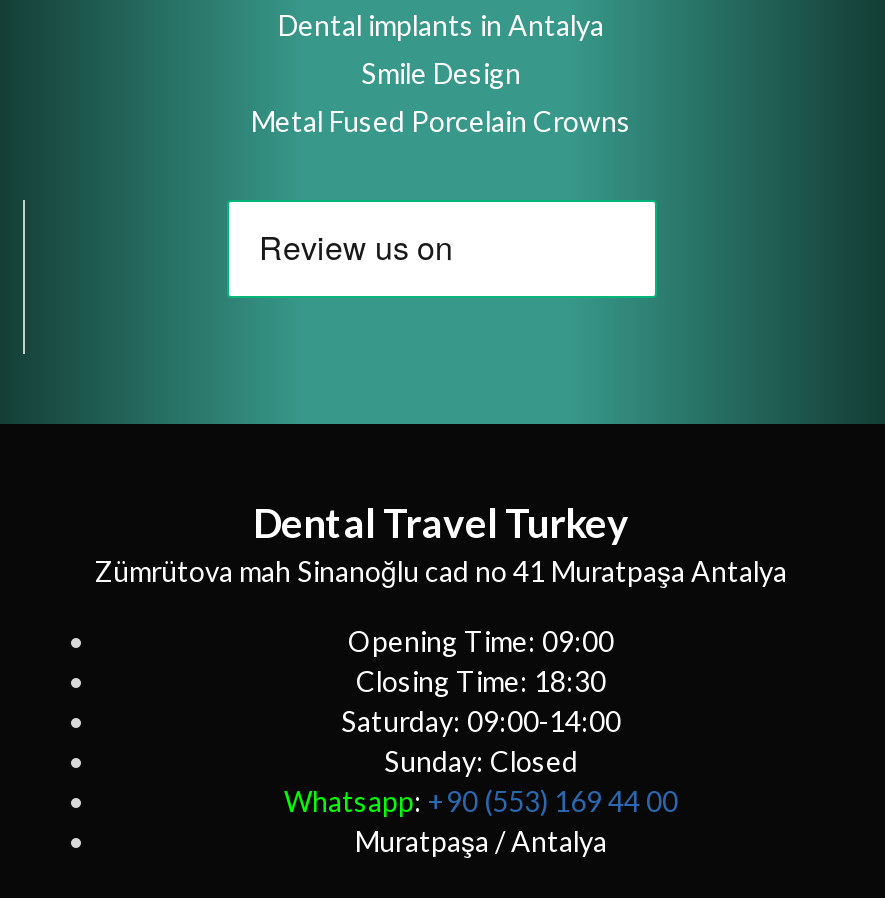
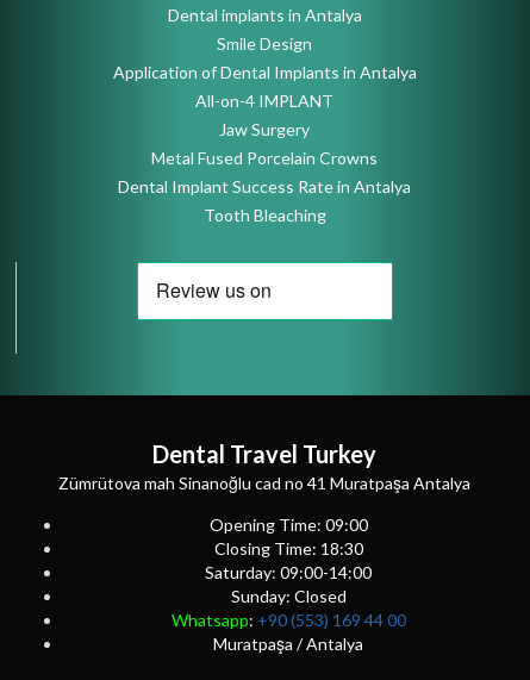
+ Application of Dental Implants in Antalya
+ All-on-4 IMPLANT
+ Jaw Surgery

+ Dental Implant Success Rate in Antalya
+ Tooth Bleaching
